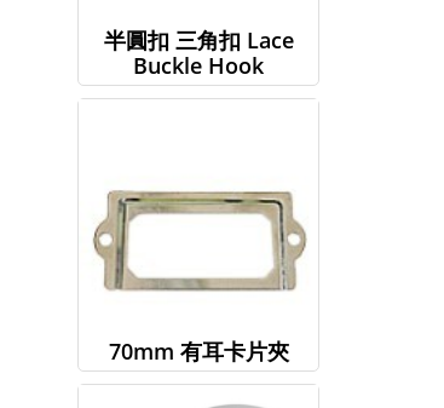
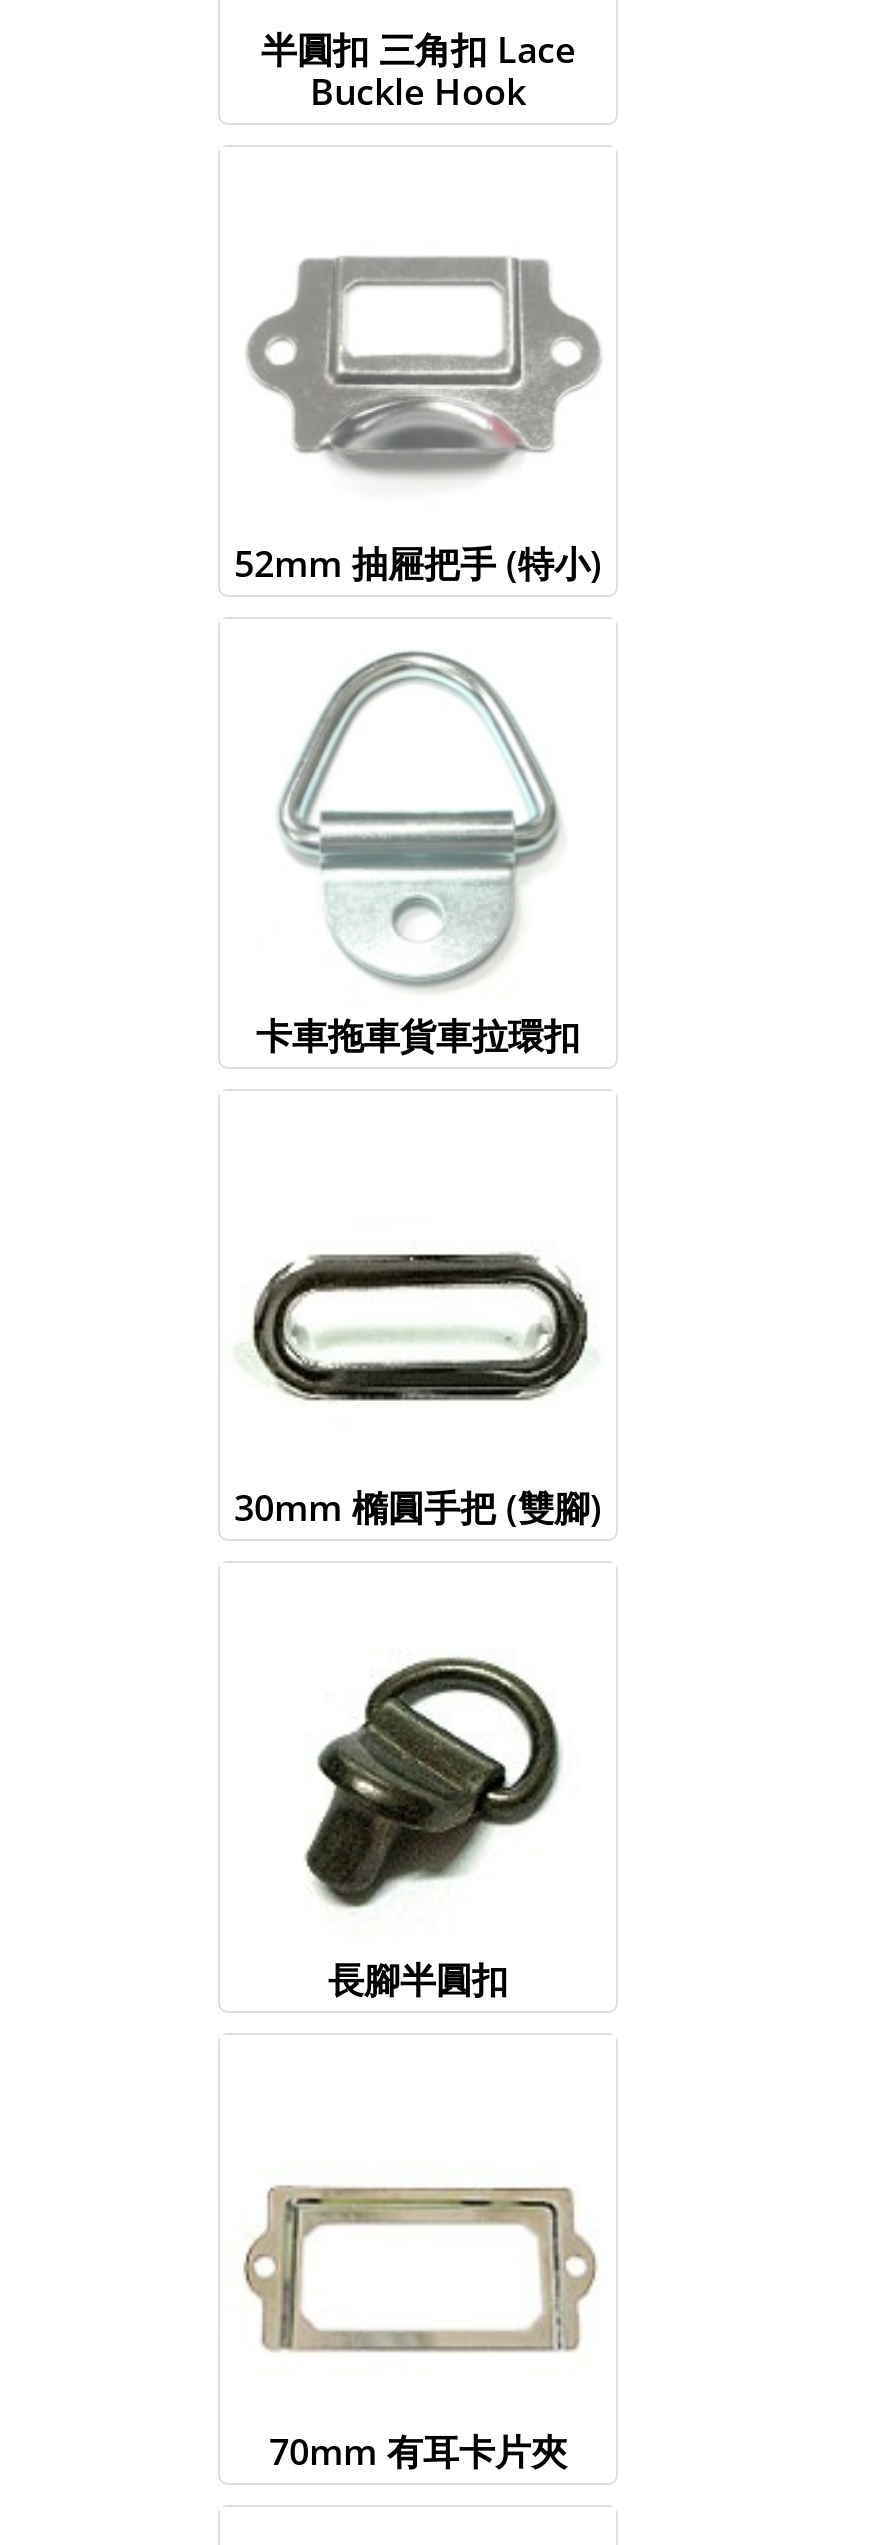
+ [image]
+ 52mm 抽屜把手 (特小)

+ [image]
+ 30mm 橢圓手把 (雙腳)

+ [image]
+ 卡車拖車貨車拉環扣

+ [image]
+ 長腳半圓扣
